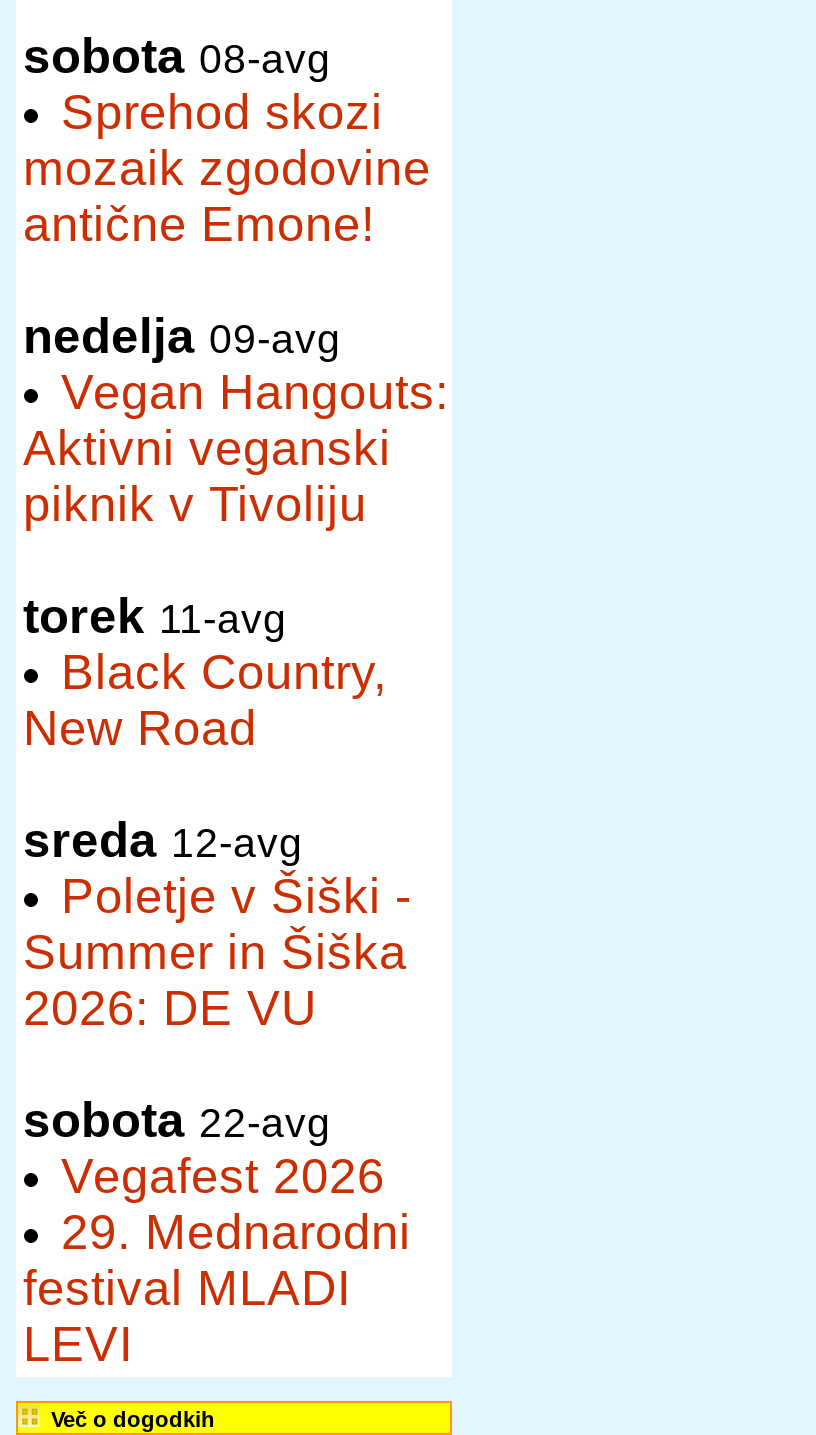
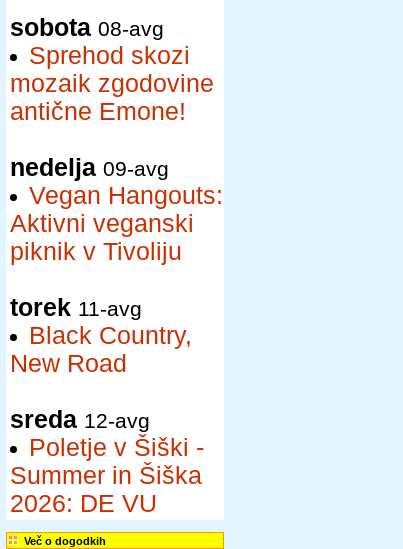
- sobota 22-avg
- Vegafest 2026
- 29. Mednarodni
- festival MLADI
- LEVI
